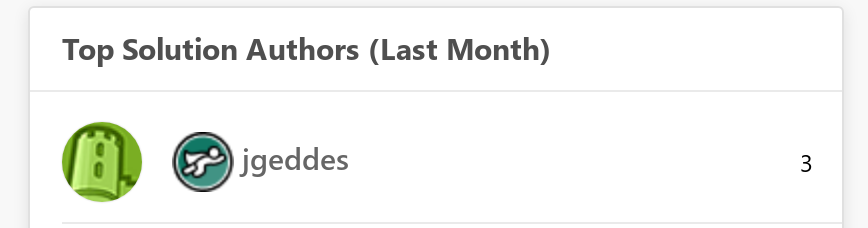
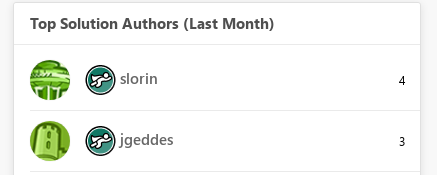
+ [image]

+ slorin
+ 4
